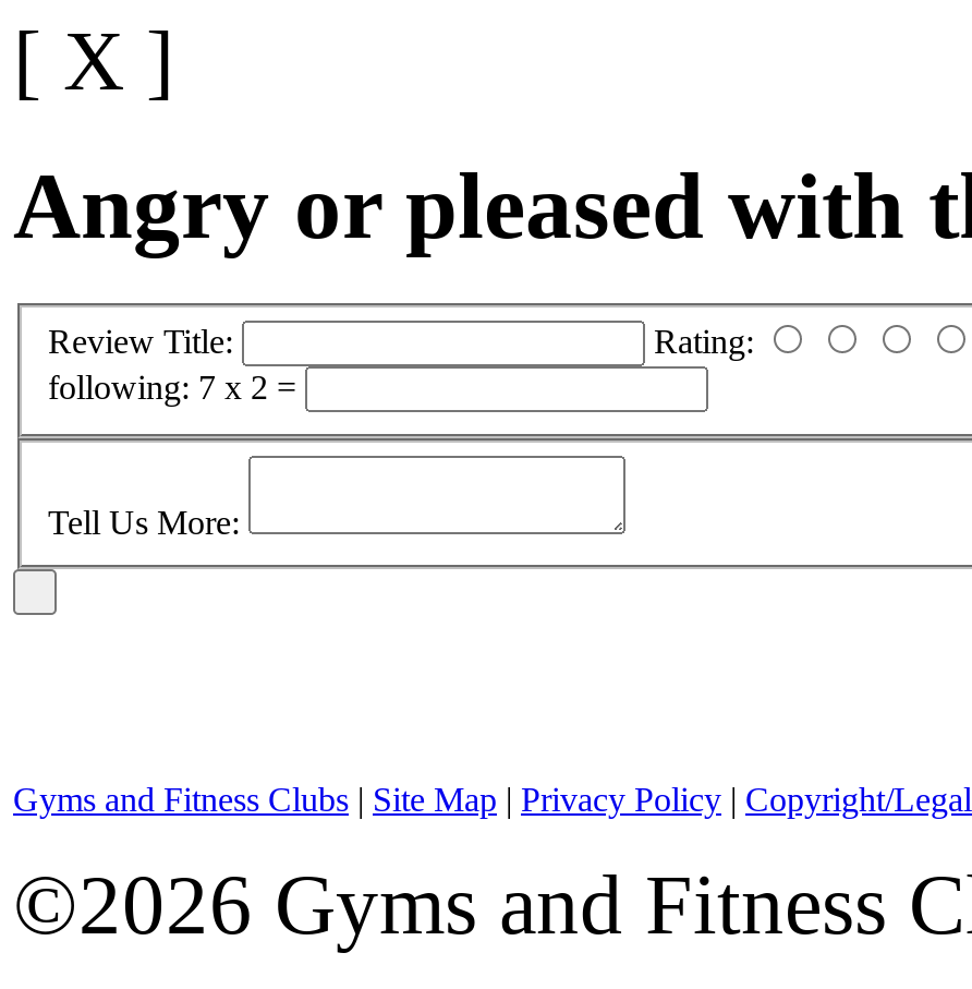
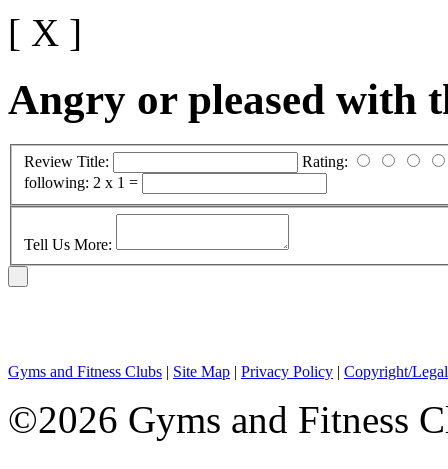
- following: 7 x 2 =
+ following: 2 x 1 =
